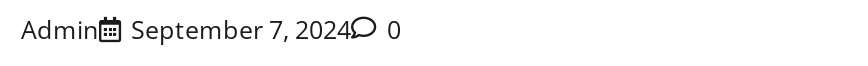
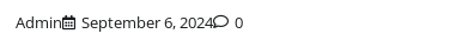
- Admin September 7, 2024 0
+ Admin September 6, 2024 0
